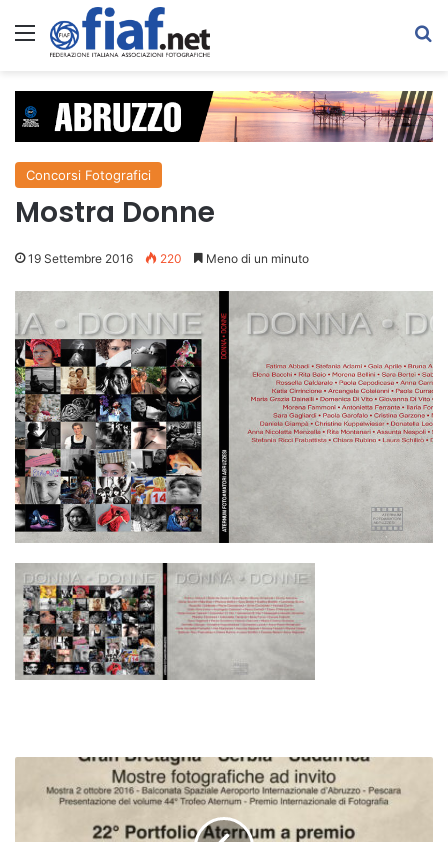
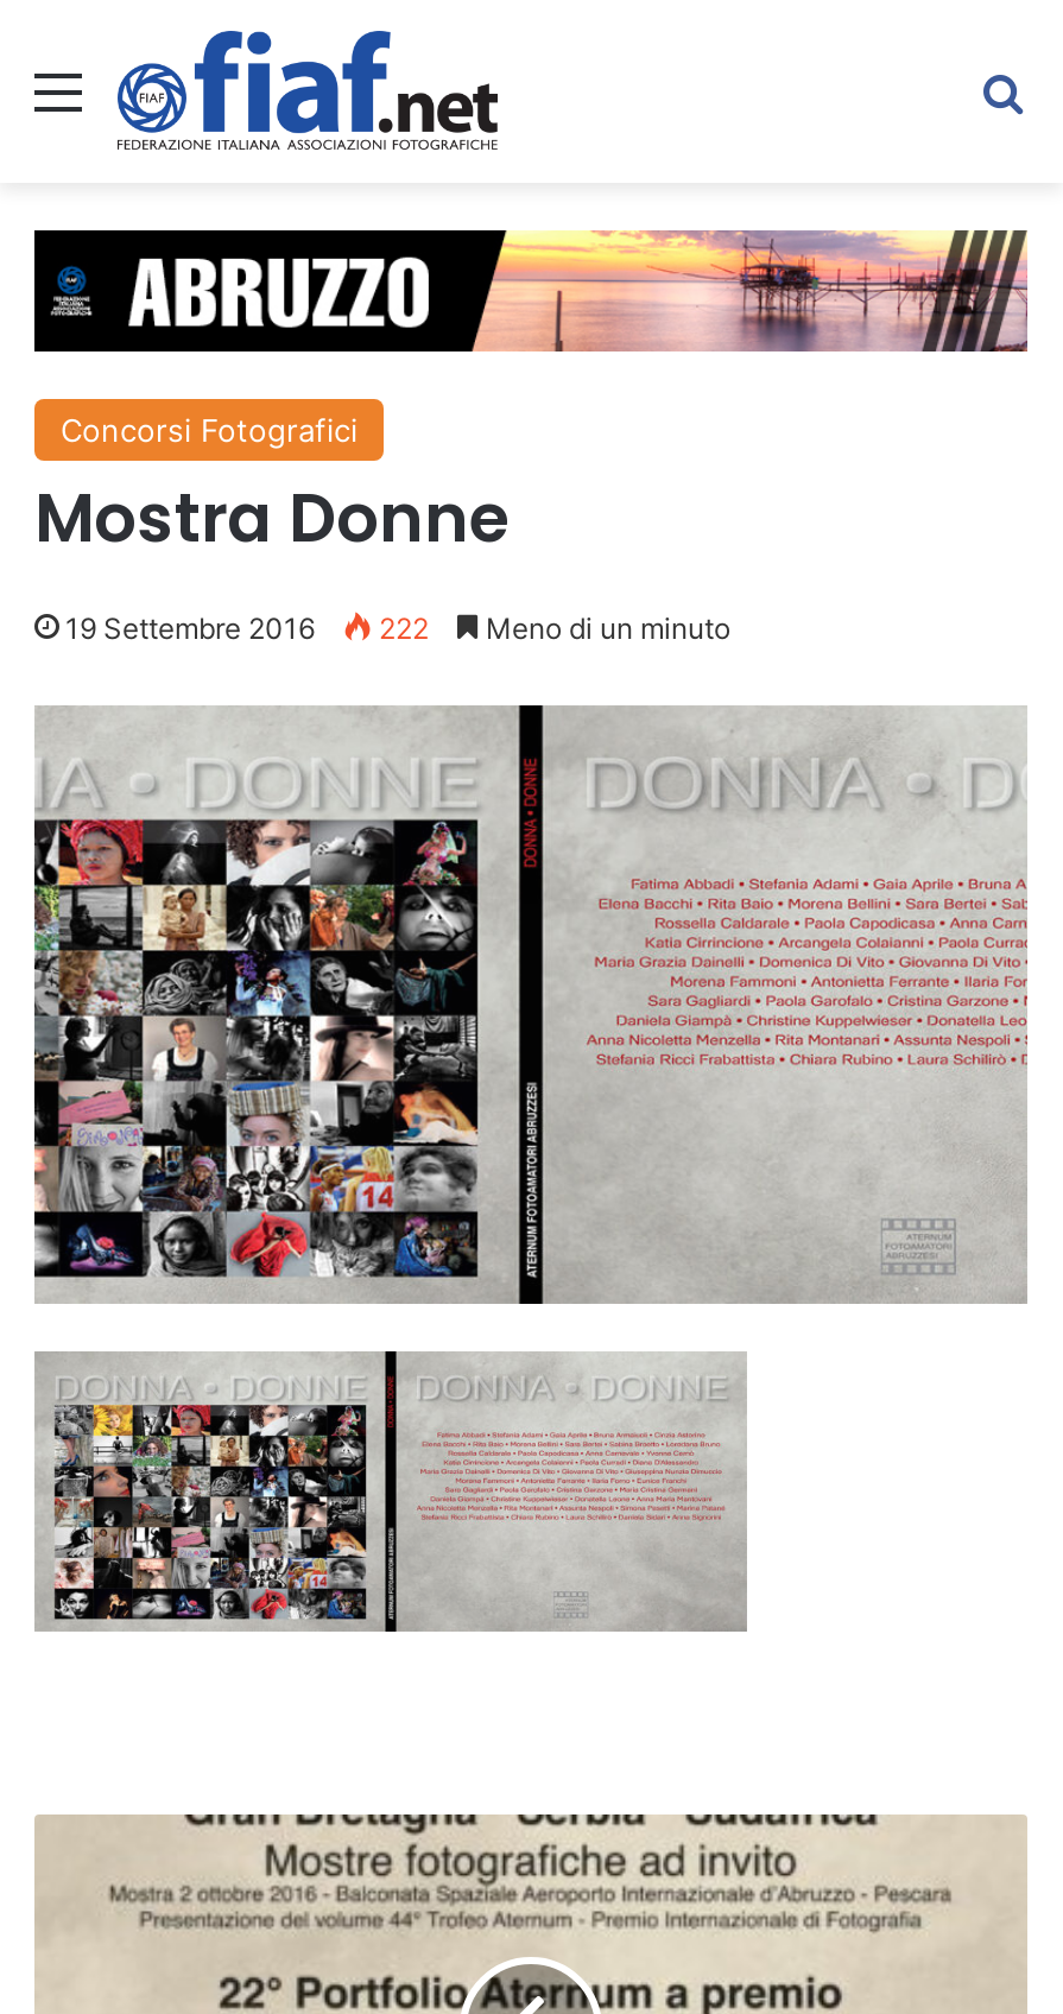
- 19 Settembre 2016 220 Meno di un minuto
+ 19 Settembre 2016 222 Meno di un minuto
